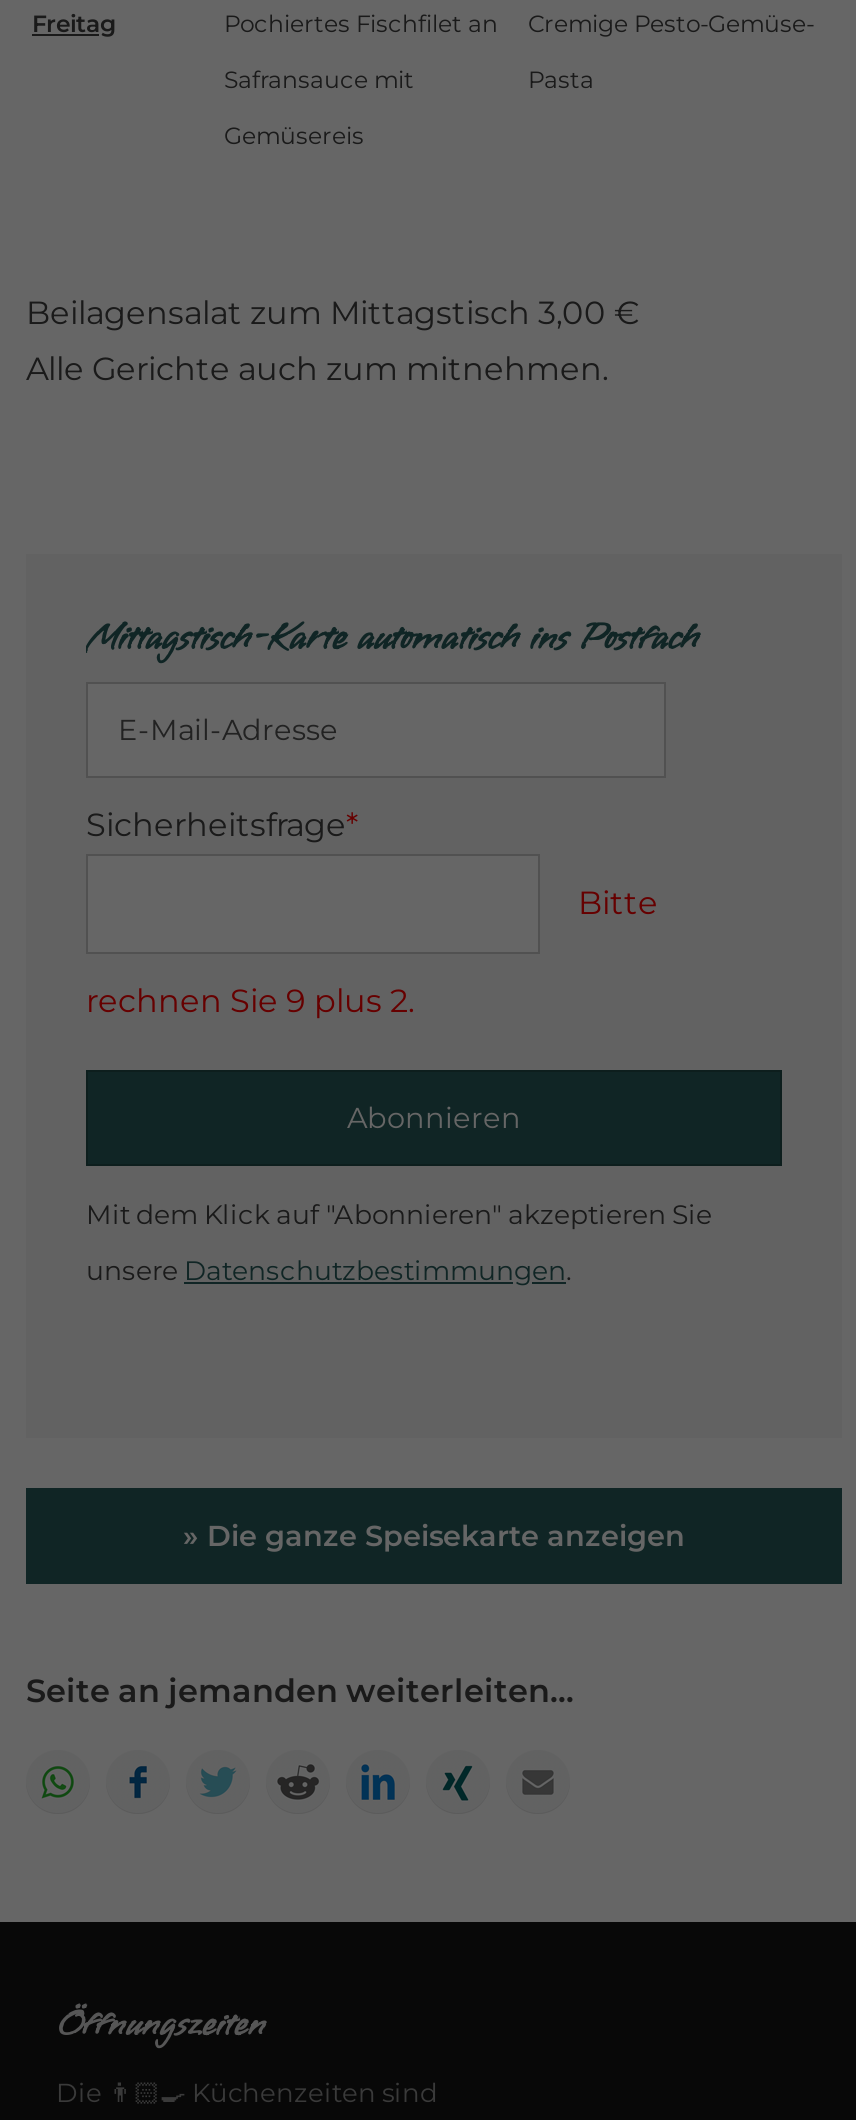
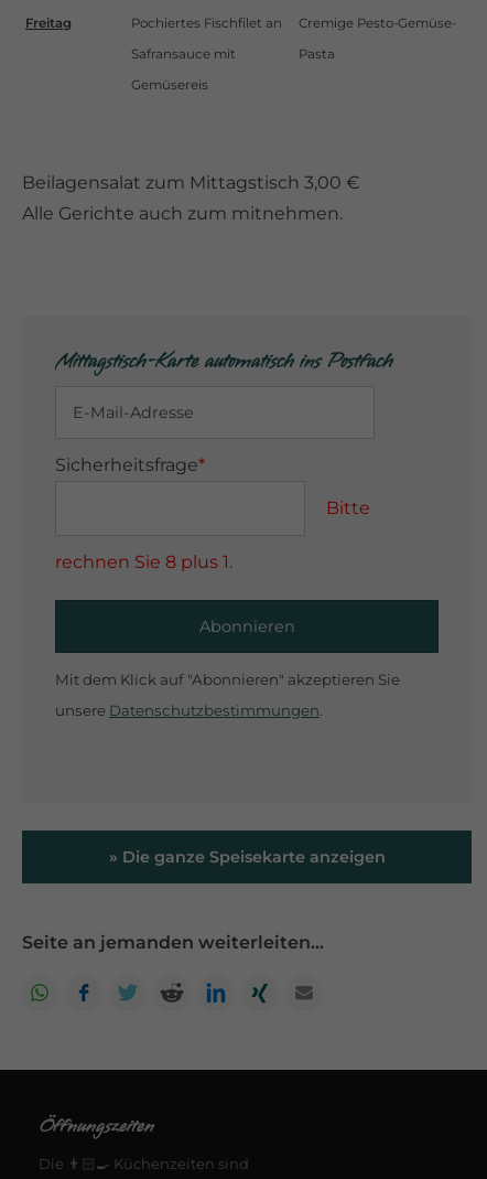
- rechnen Sie 9 plus 2.
+ rechnen Sie 8 plus 1.
